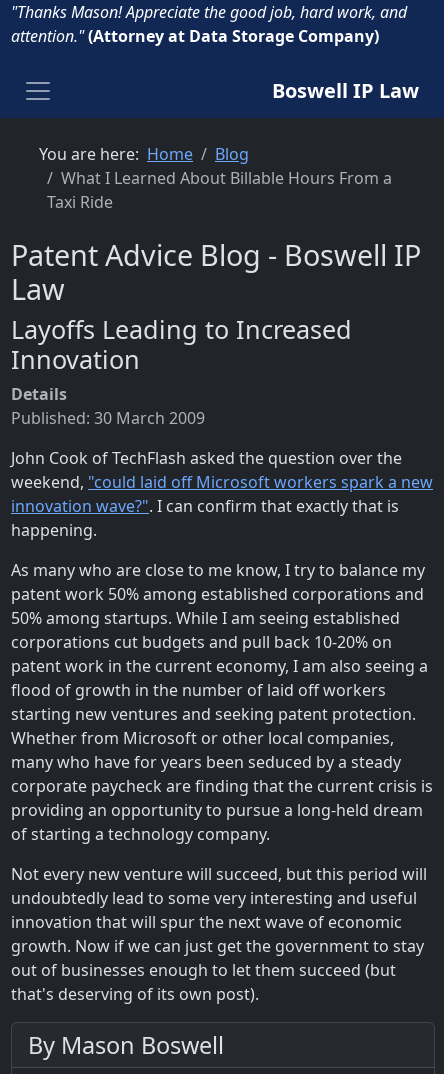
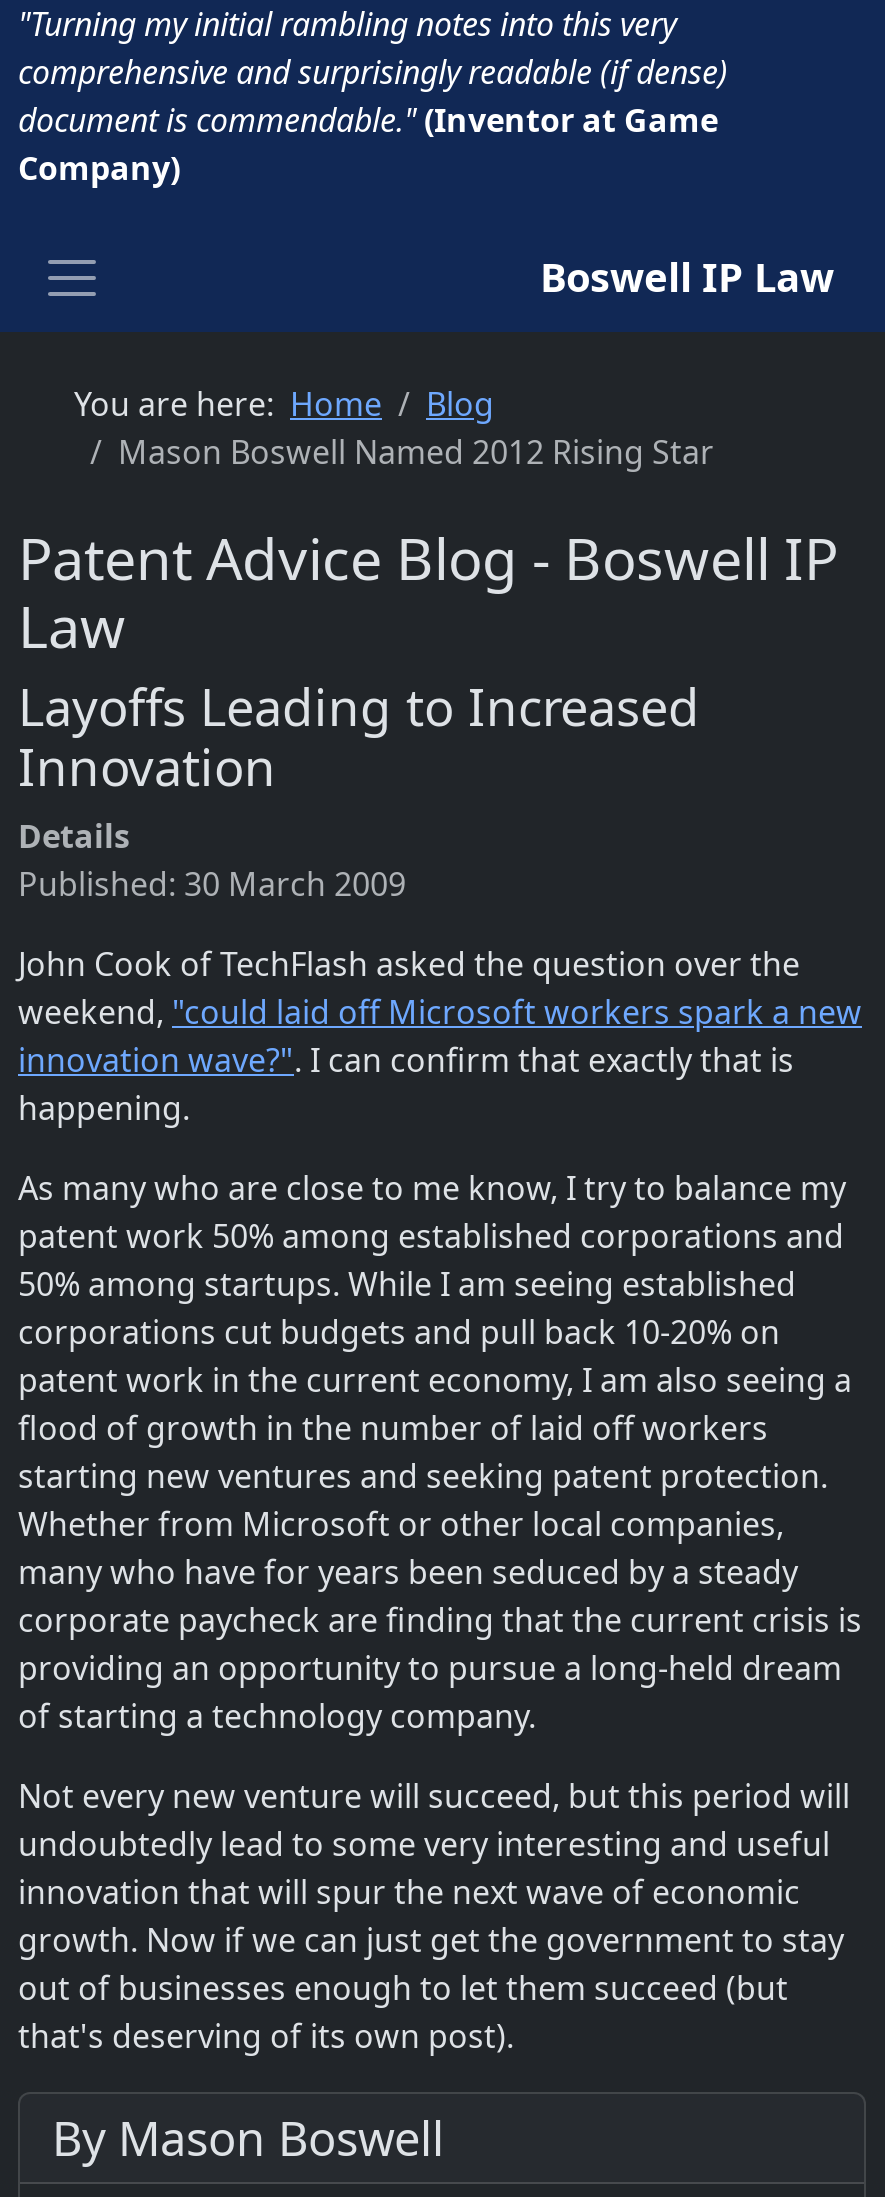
- "Thanks Mason! Appreciate the good job, hard work, and
- attention." (Attorney at Data Storage Company)
+ "Turning my initial rambling notes into this very
+ comprehensive and surprisingly readable (if dense)
+ document is commendable." (Inventor at Game
+ Company)

moved down: Boswell IP Law | You are here: Home | Blog

- What I Learned About Billable Hours From a
- Taxi Ride
+ Mason Boswell Named 2012 Rising Star
